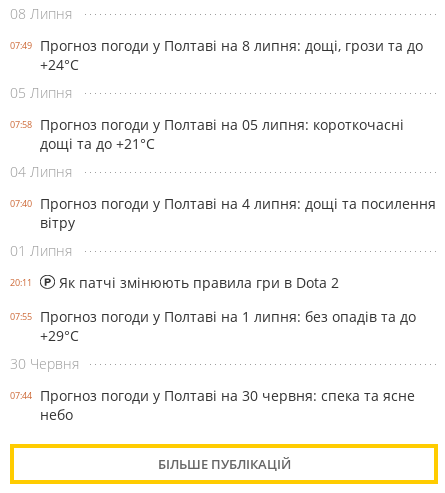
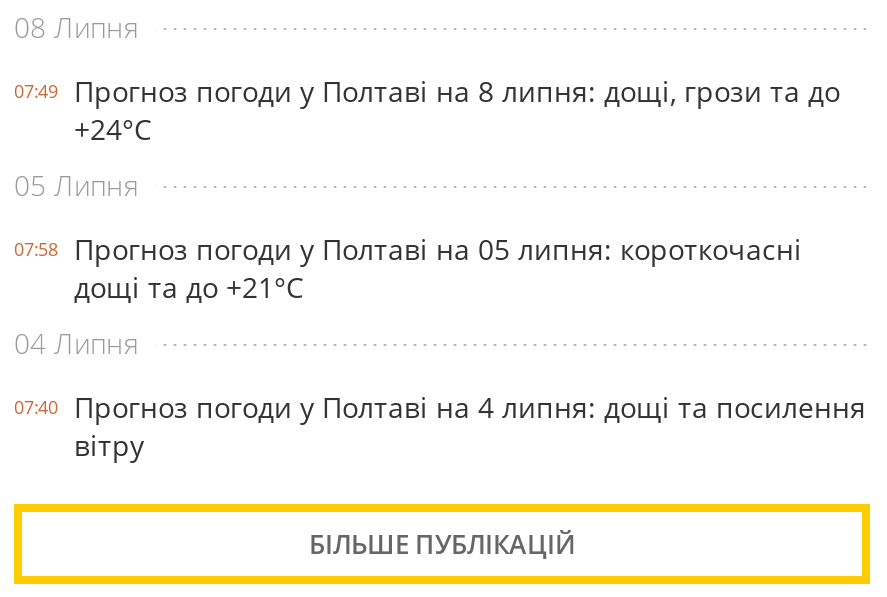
- 01 Липня
- 20:11
- Як патчі змінюють правила гри в Dota 2
- 07:55
- Прогноз погоди у Полтаві на 1 липня: без опадів та до
- +29°С
- 30 Червня
- 07:44
- Прогноз погоди у Полтаві на 30 червня: спека та ясне
- небо
